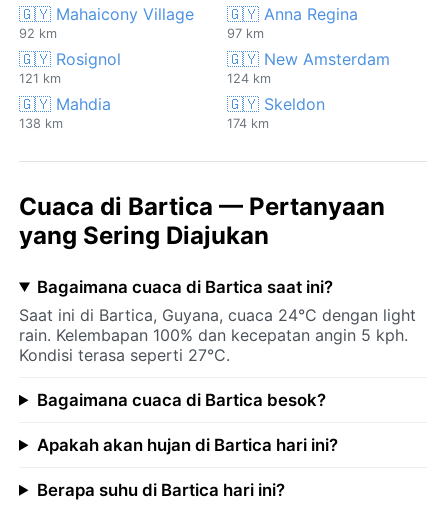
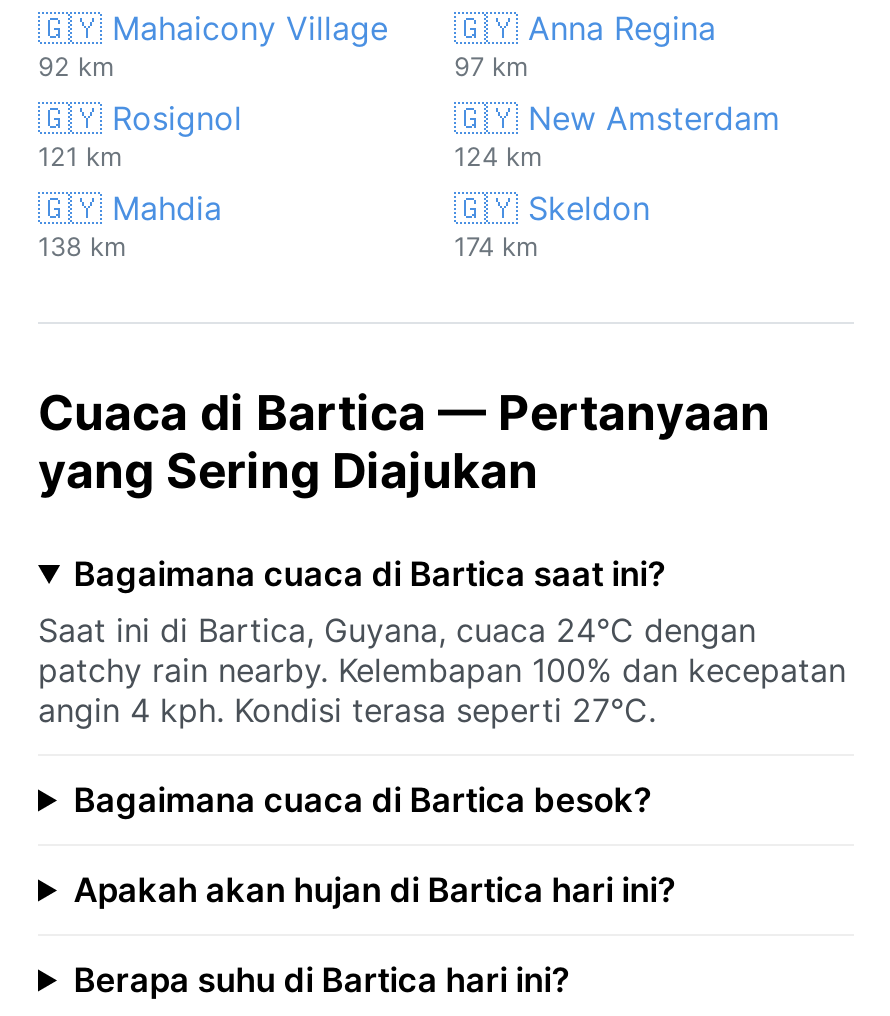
- Saat ini di Bartica, Guyana, cuaca 24°C dengan light
- rain. Kelembapan 100% dan kecepatan angin 5 kph.
- Kondisi terasa seperti 27°C.
+ Saat ini di Bartica, Guyana, cuaca 24°C dengan
+ patchy rain nearby. Kelembapan 100% dan kecepatan
+ angin 4 kph. Kondisi terasa seperti 27°C.
